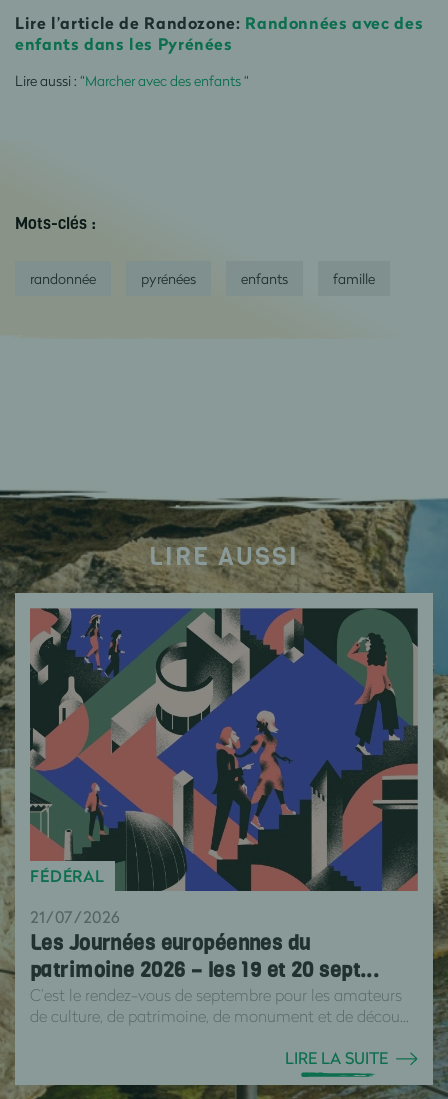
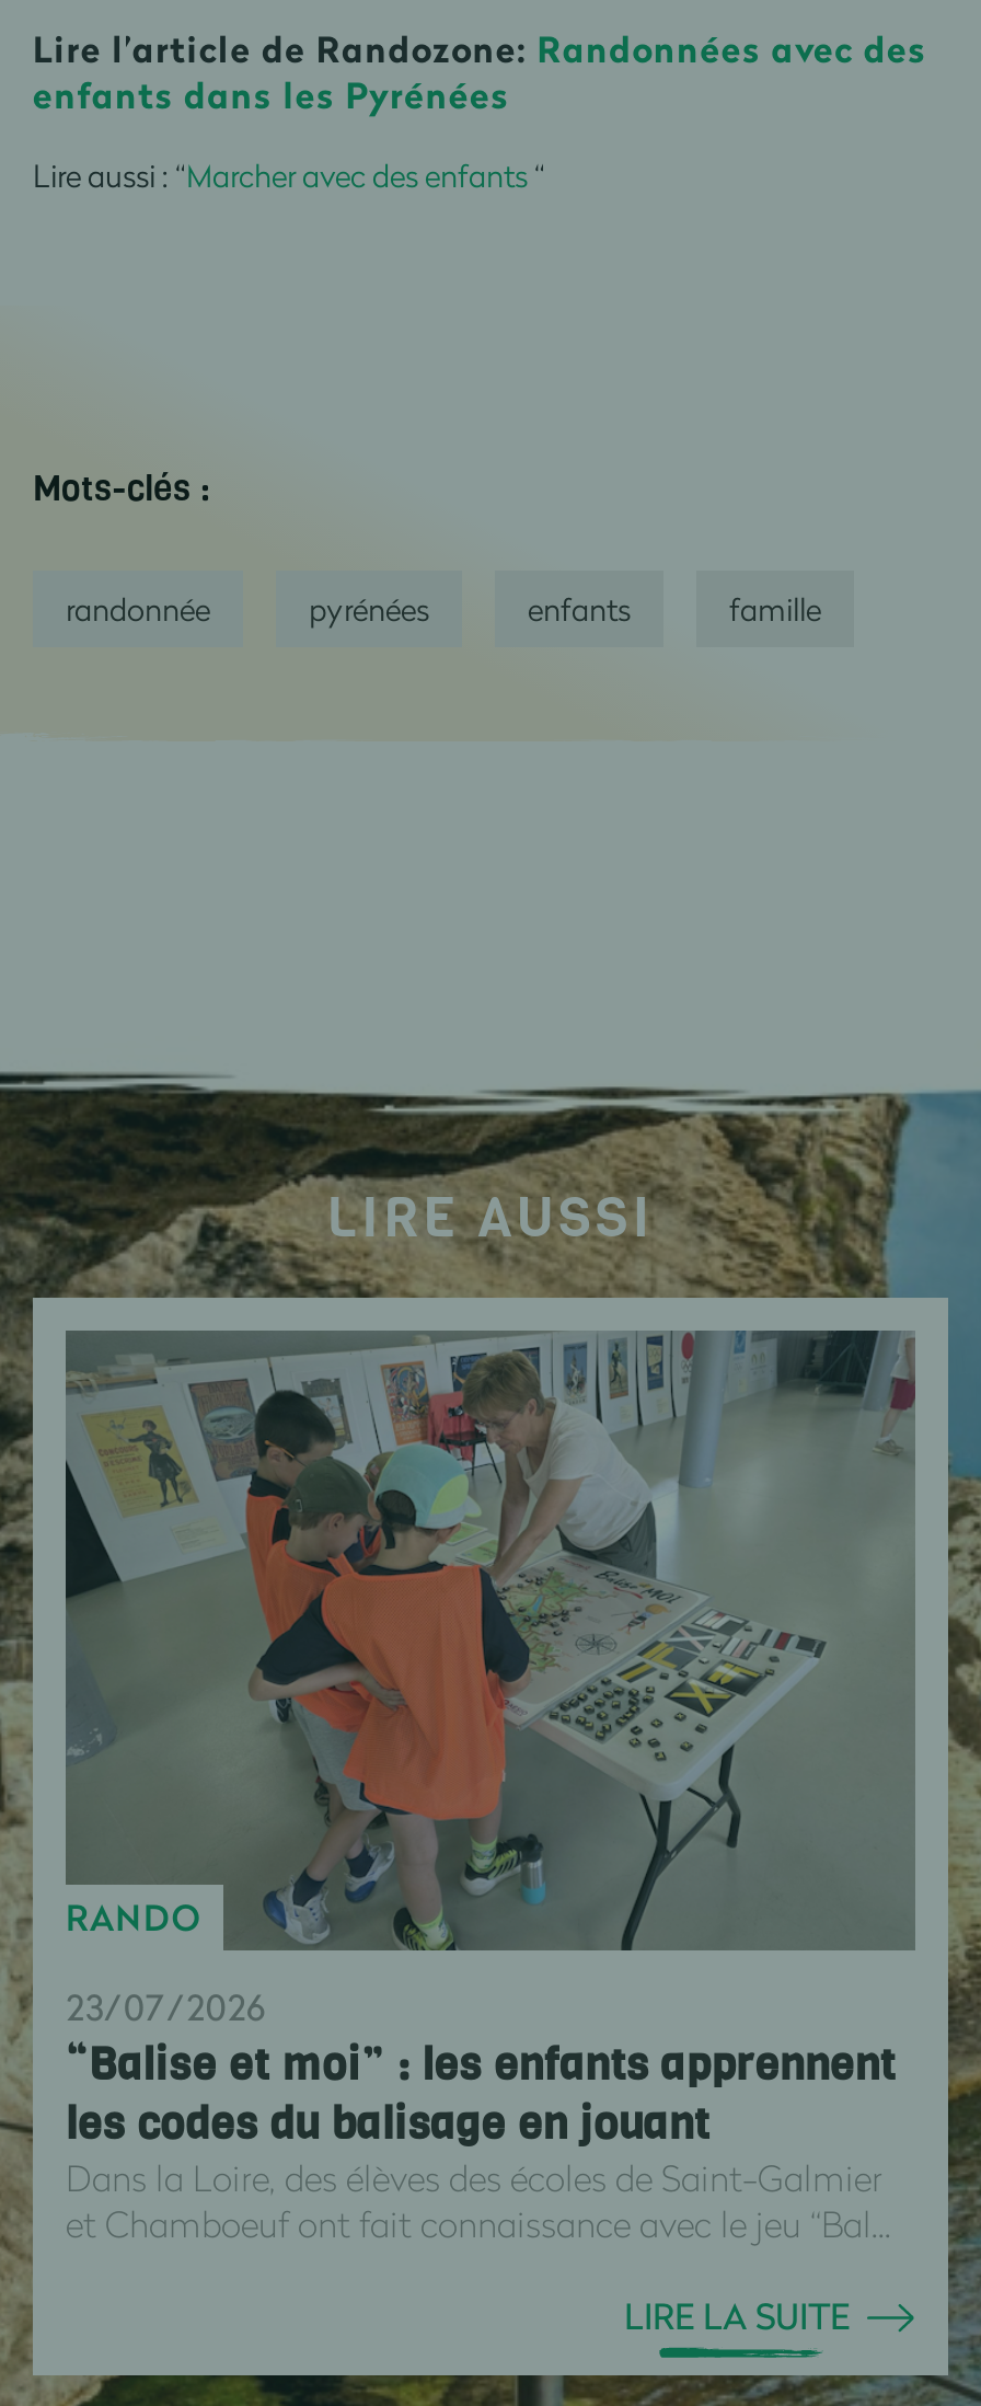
- [image]
- FÉDÉRAL
+ [image]
+ RANDO

- 21/07/2026
- Les Journées européennes du
- patrimoine 2026 – les 19 et 20 sept...
- C’est le rendez-vous de septembre pour les amateurs
- de culture, de patrimoine, de monument et de décou...
+ 23/07/2026
+ “Balise et moi” : les enfants apprennent
+ les codes du balisage en jouant
+ Dans la Loire, des élèves des écoles de Saint-Galmier
+ et Chamboeuf ont fait connaissance avec le jeu “Bal...
